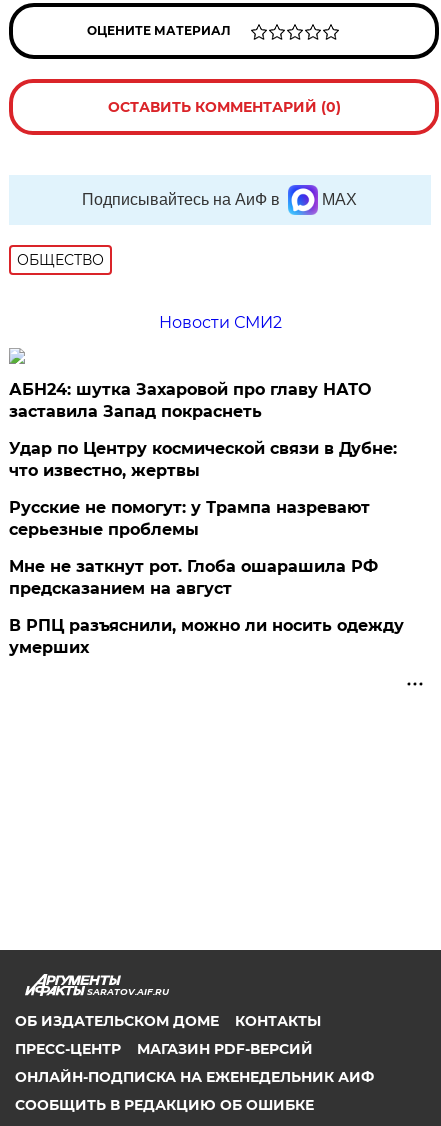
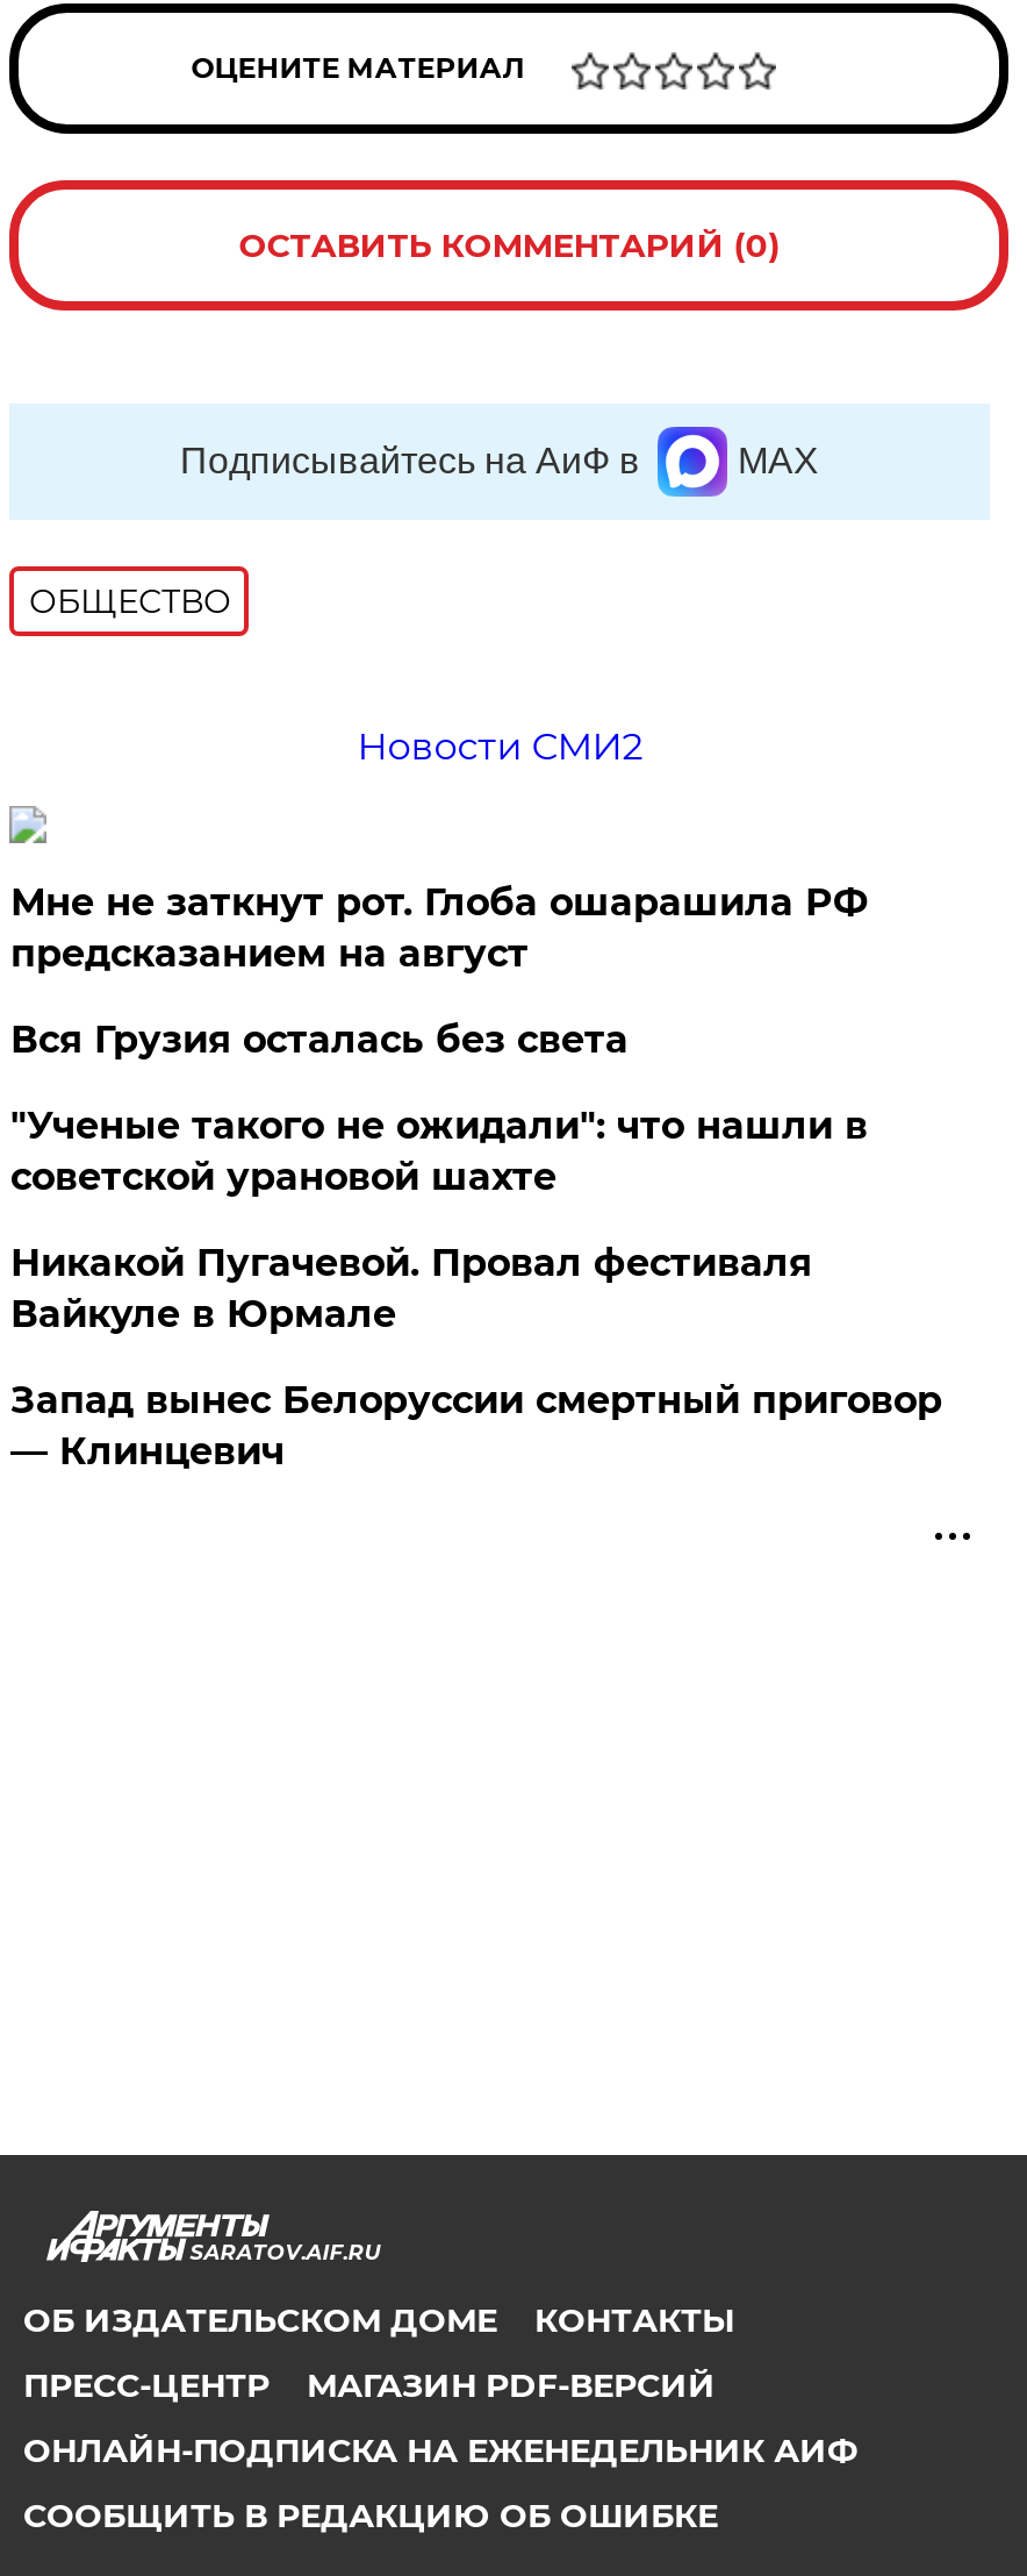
- АБН24: шутка Захаровой про главу НАТО
- заставила Запад покраснеть
- Удар по Центру космической связи в Дубне:
- что известно, жертвы
- Русские не помогут: у Трампа назревают
- серьезные проблемы

moved up: Мне не заткнут рот. Глоба ошарашила РФ | предсказанием на август

- В РПЦ разъяснили, можно ли носить одежду
- умерших
+ Вся Грузия осталась без света
+ "Ученые такого не ожидали": что нашли в
+ советской урановой шахте
+ Никакой Пугачевой. Провал фестиваля
+ Вайкуле в Юрмале
+ Запад вынес Белоруссии смертный приговор
+ — Клинцевич
